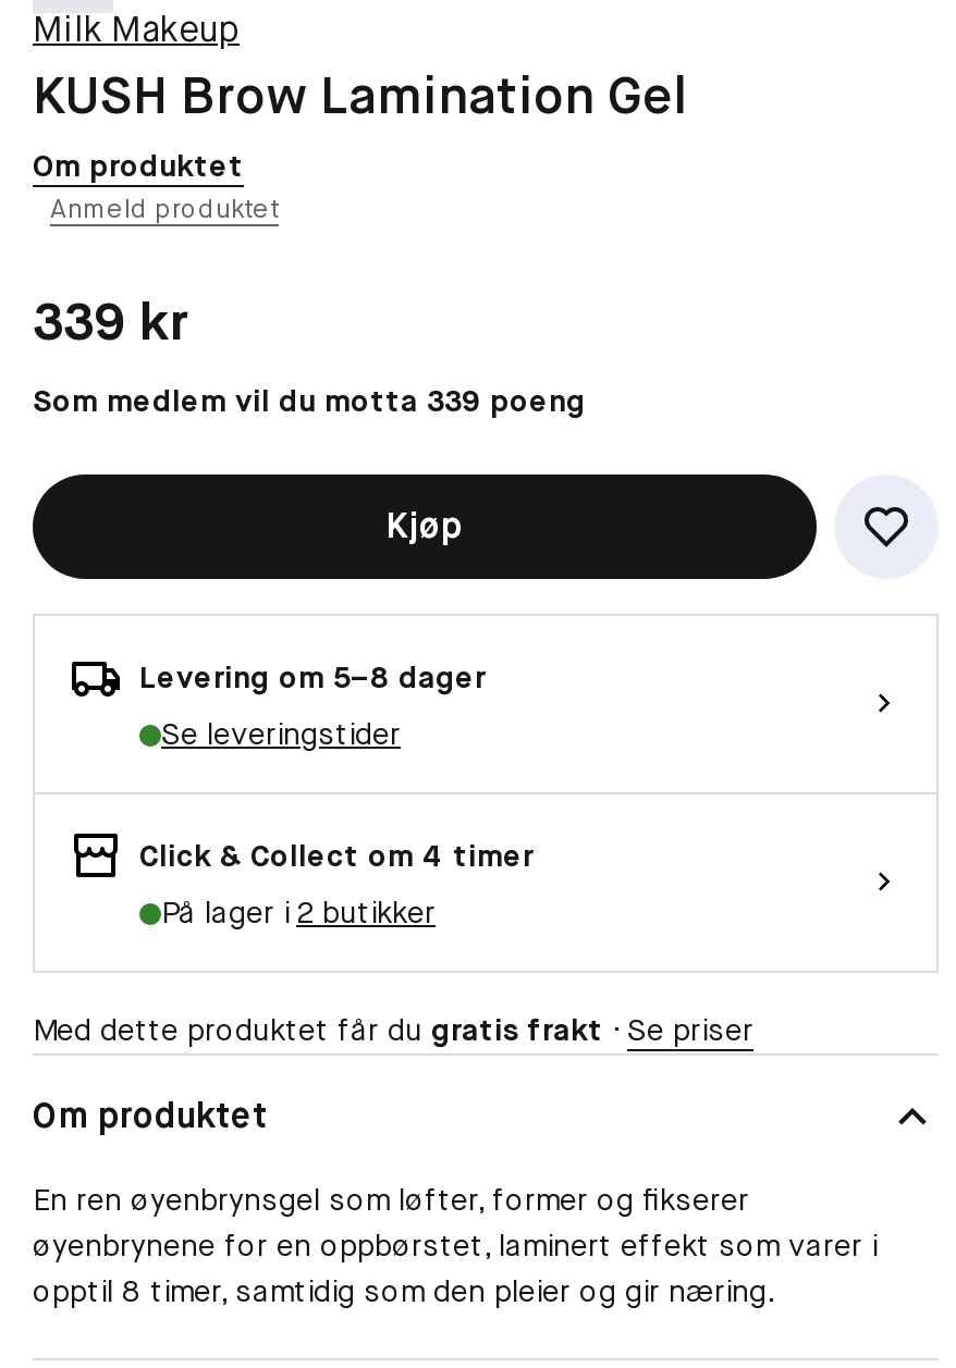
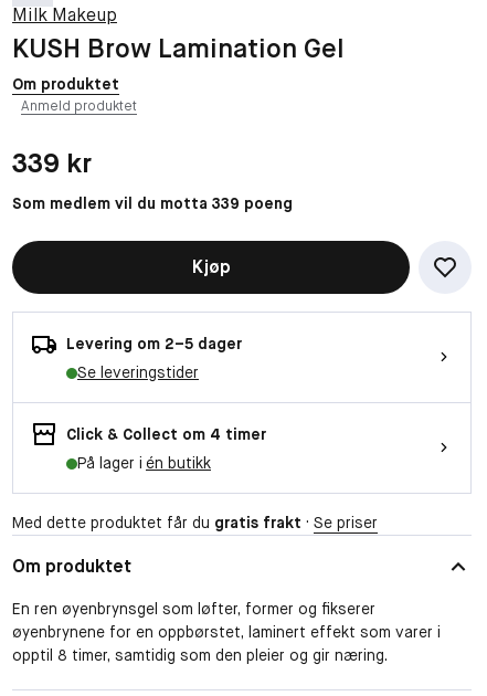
- Levering om 5–8 dager
+ Levering om 2–5 dager

- På lager i 2 butikker
+ På lager i én butikk
